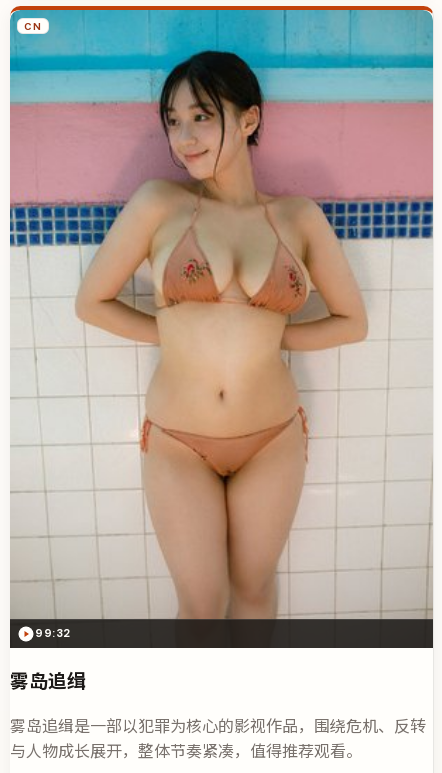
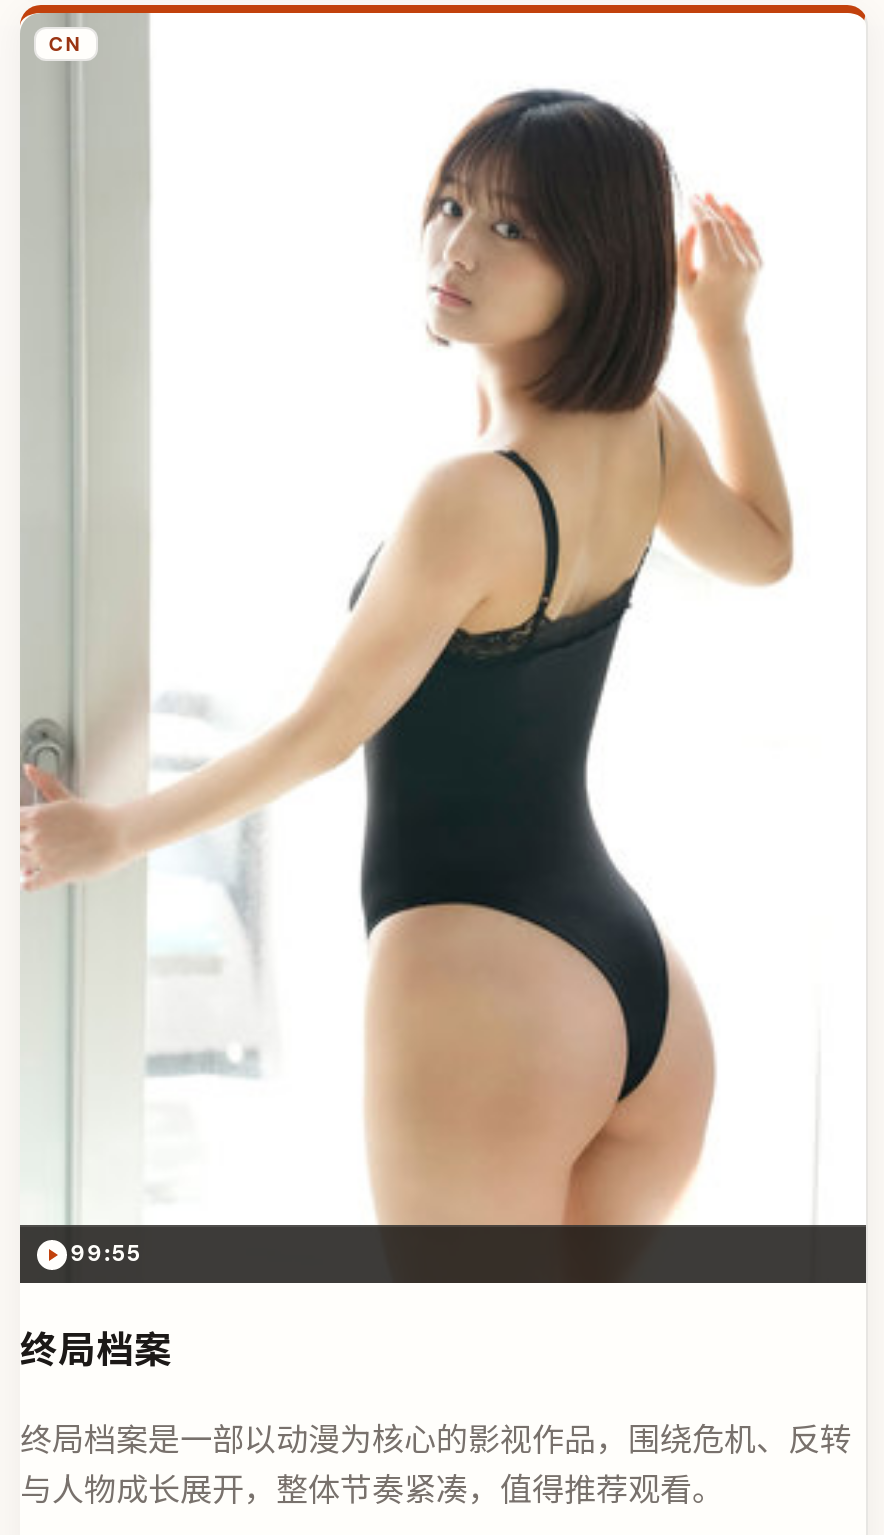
- [image]
- 99:32
+ [image]
+ 99:55

- 雾岛追缉
+ 终局档案

- 雾岛追缉是一部以犯罪为核心的影视作品，围绕危机、反转
+ 终局档案是一部以动漫为核心的影视作品，围绕危机、反转
